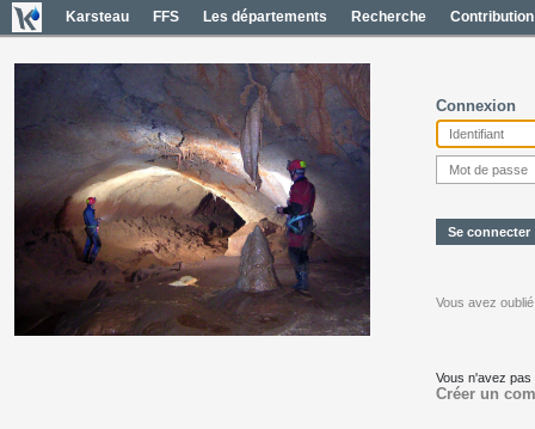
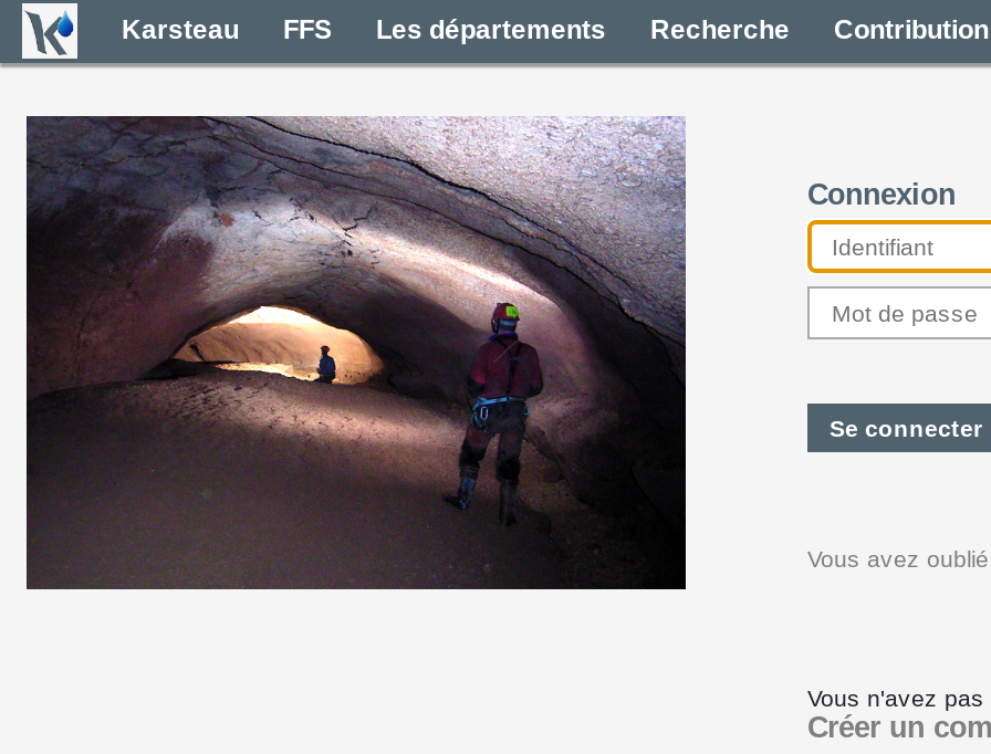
- [image]
+ [image]
